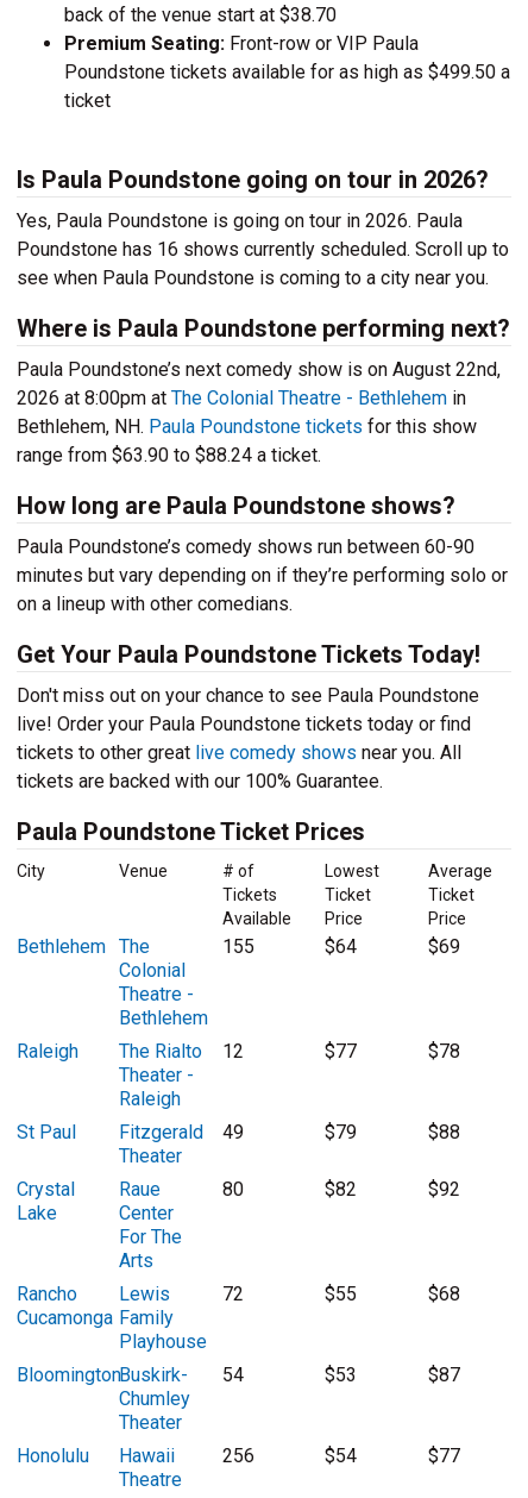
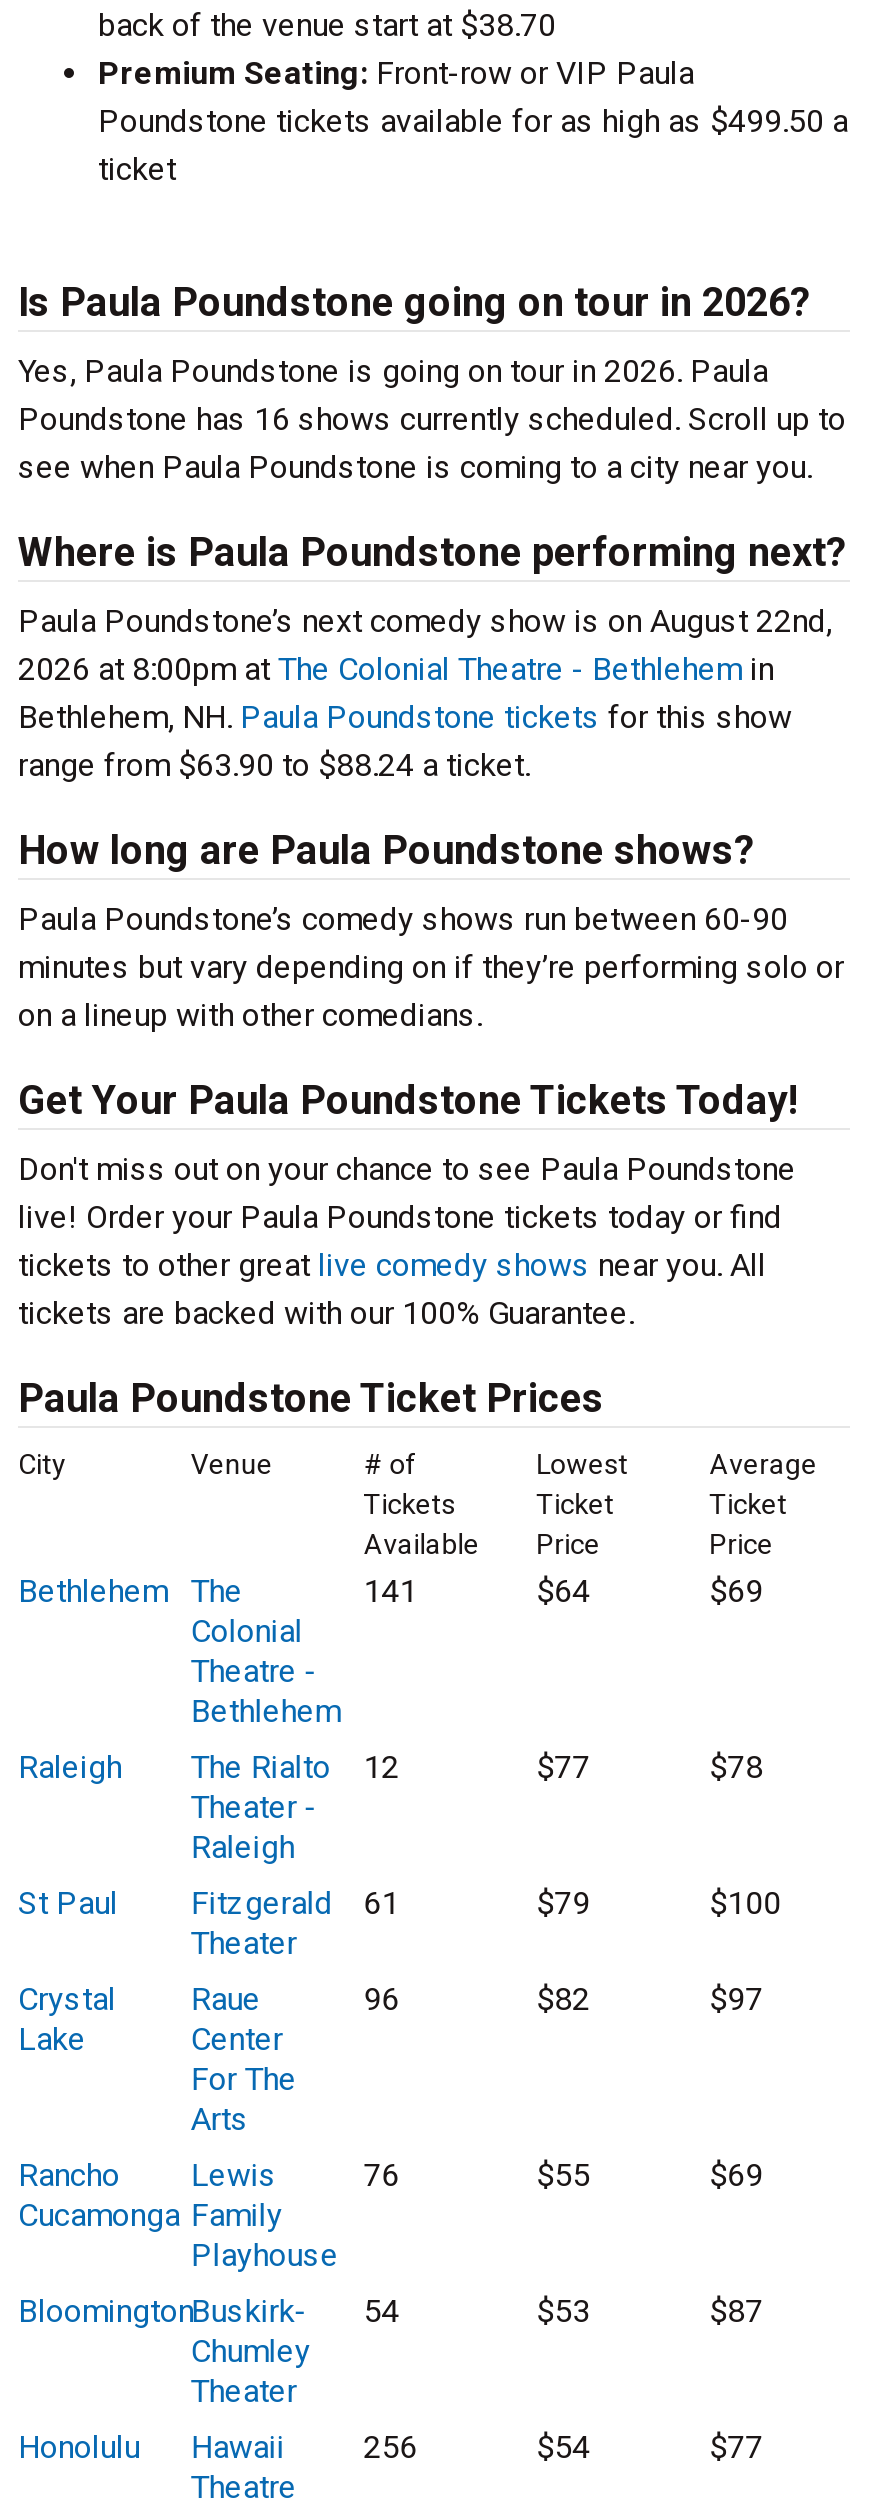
- 155
+ 141

- St Paul Fitzgerald 49
+ St Paul Fitzgerald 61

- $88
+ $100

- 80
+ 96

- $92
+ $97

- 72
+ 76

- $68
+ $69
